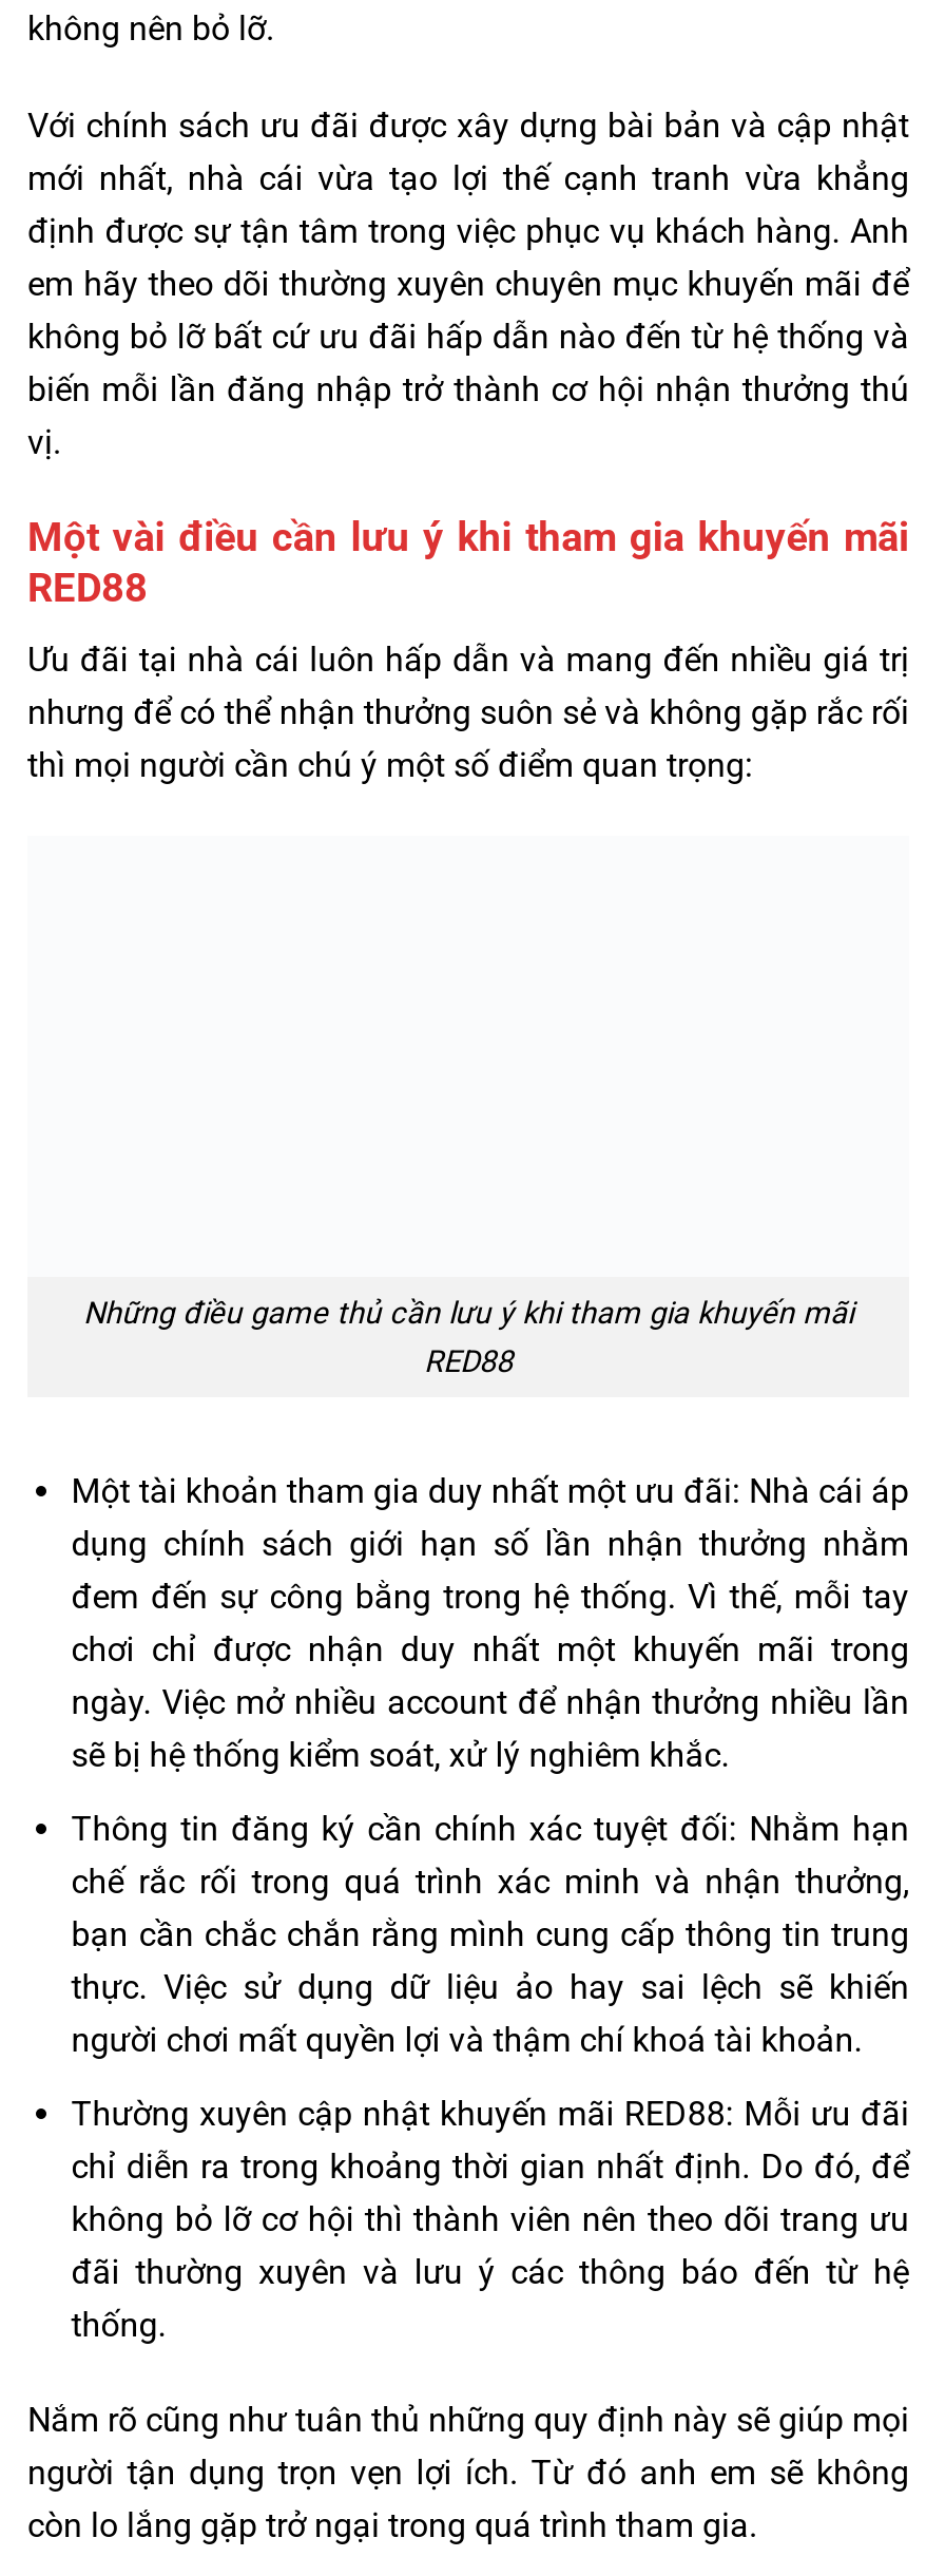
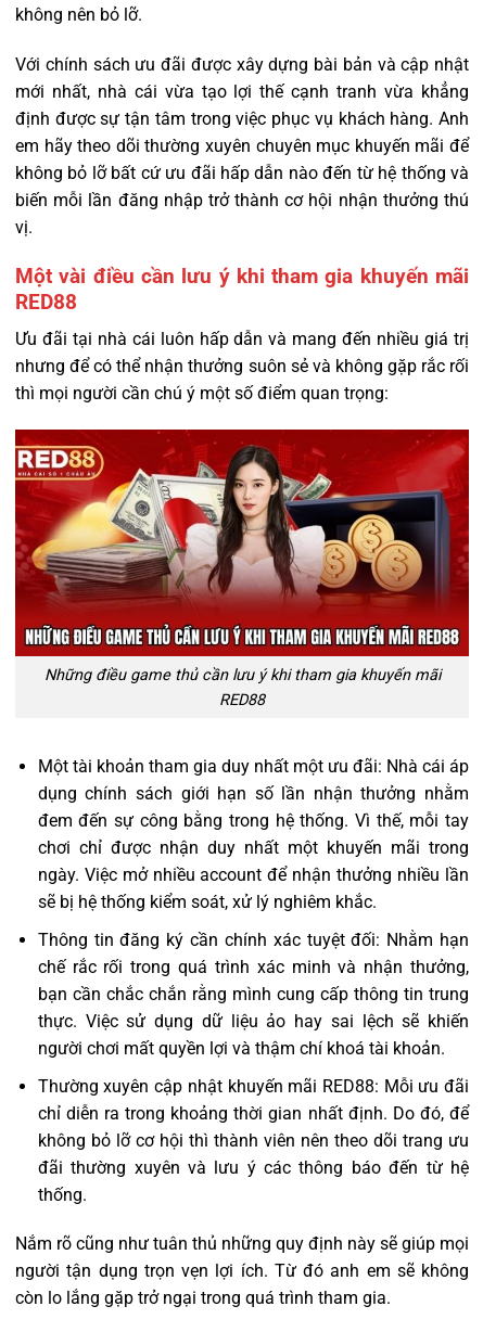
+ [image]
